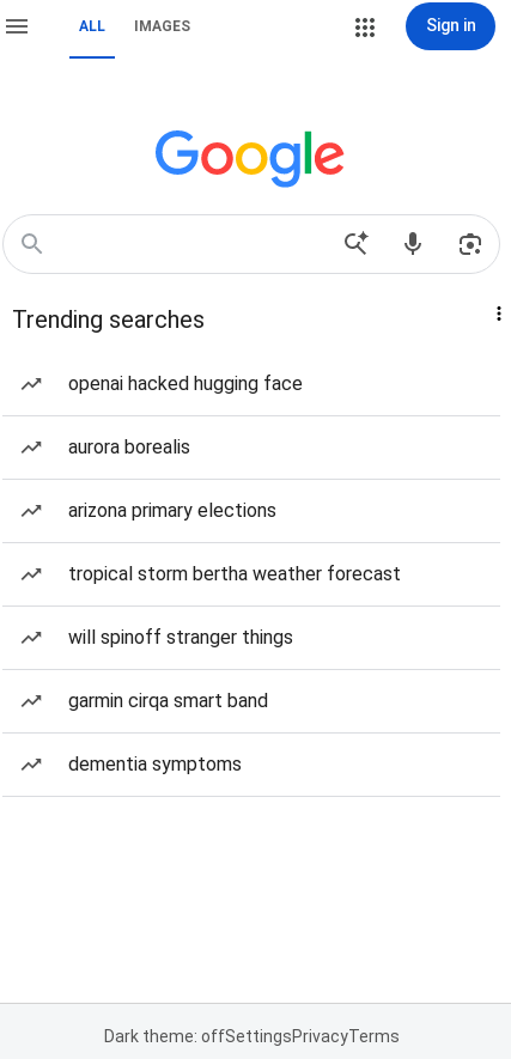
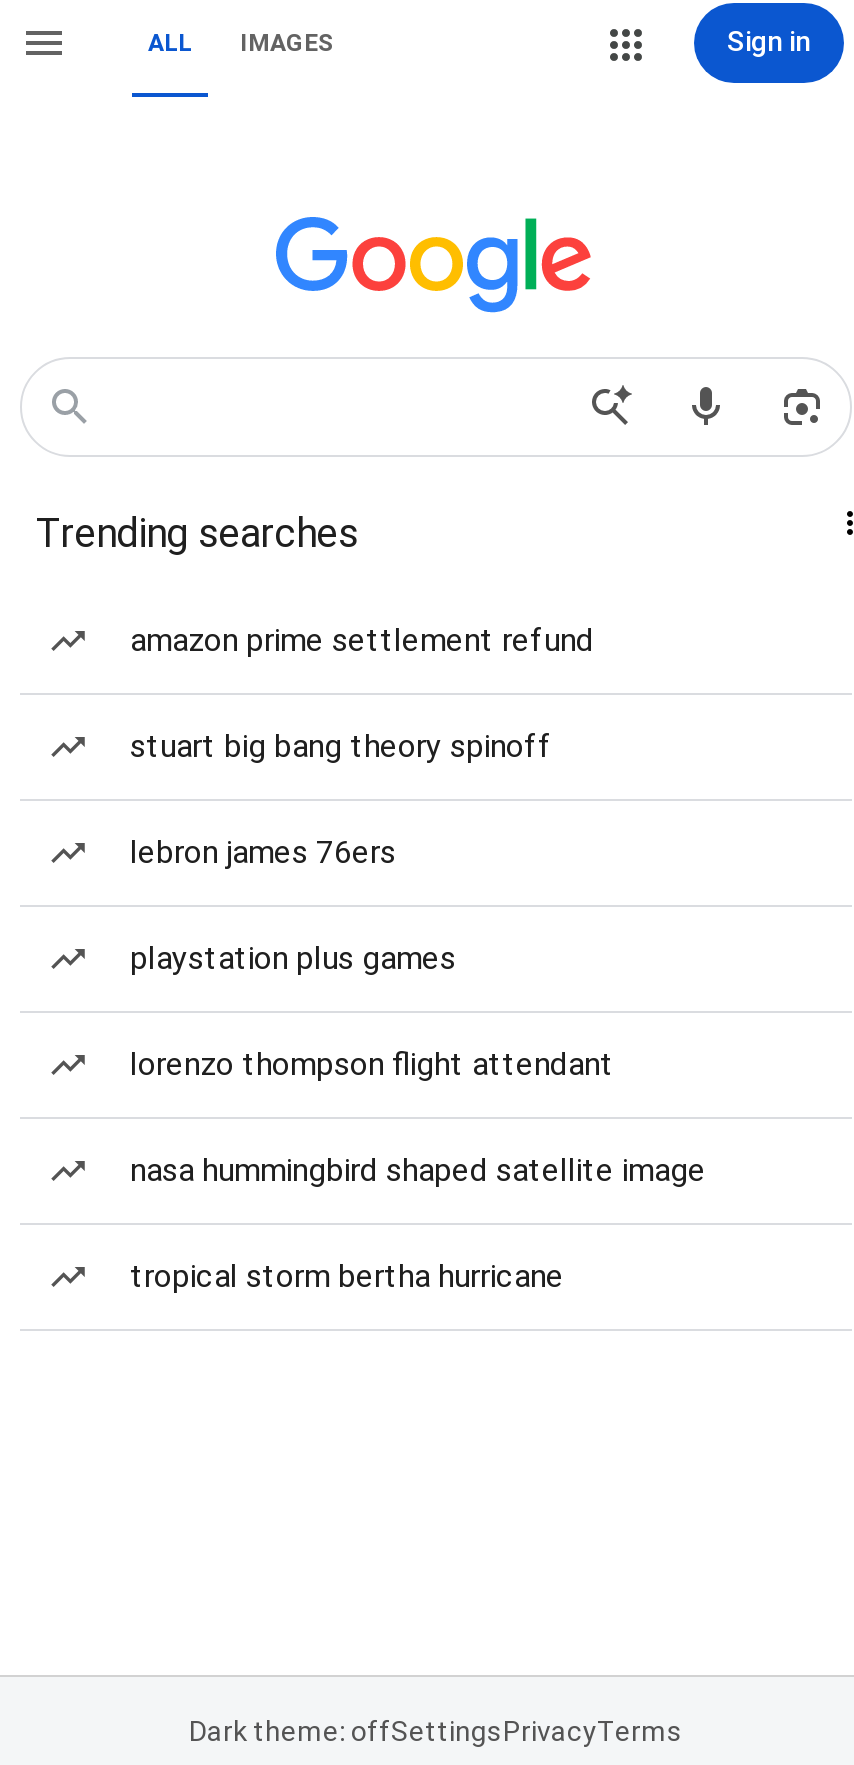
- openai hacked hugging face
+ amazon prime settlement refund

- aurora borealis
+ stuart big bang theory spinoff

- arizona primary elections
+ lebron james 76ers

- tropical storm bertha weather forecast
+ playstation plus games

- will spinoff stranger things
+ lorenzo thompson flight attendant

- garmin cirqa smart band
+ nasa hummingbird shaped satellite image

- dementia symptoms
+ tropical storm bertha hurricane
